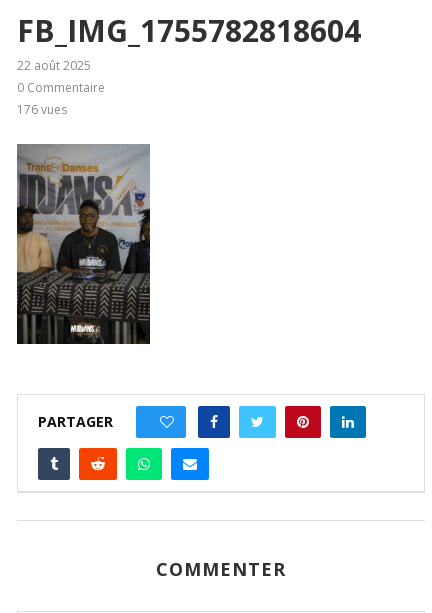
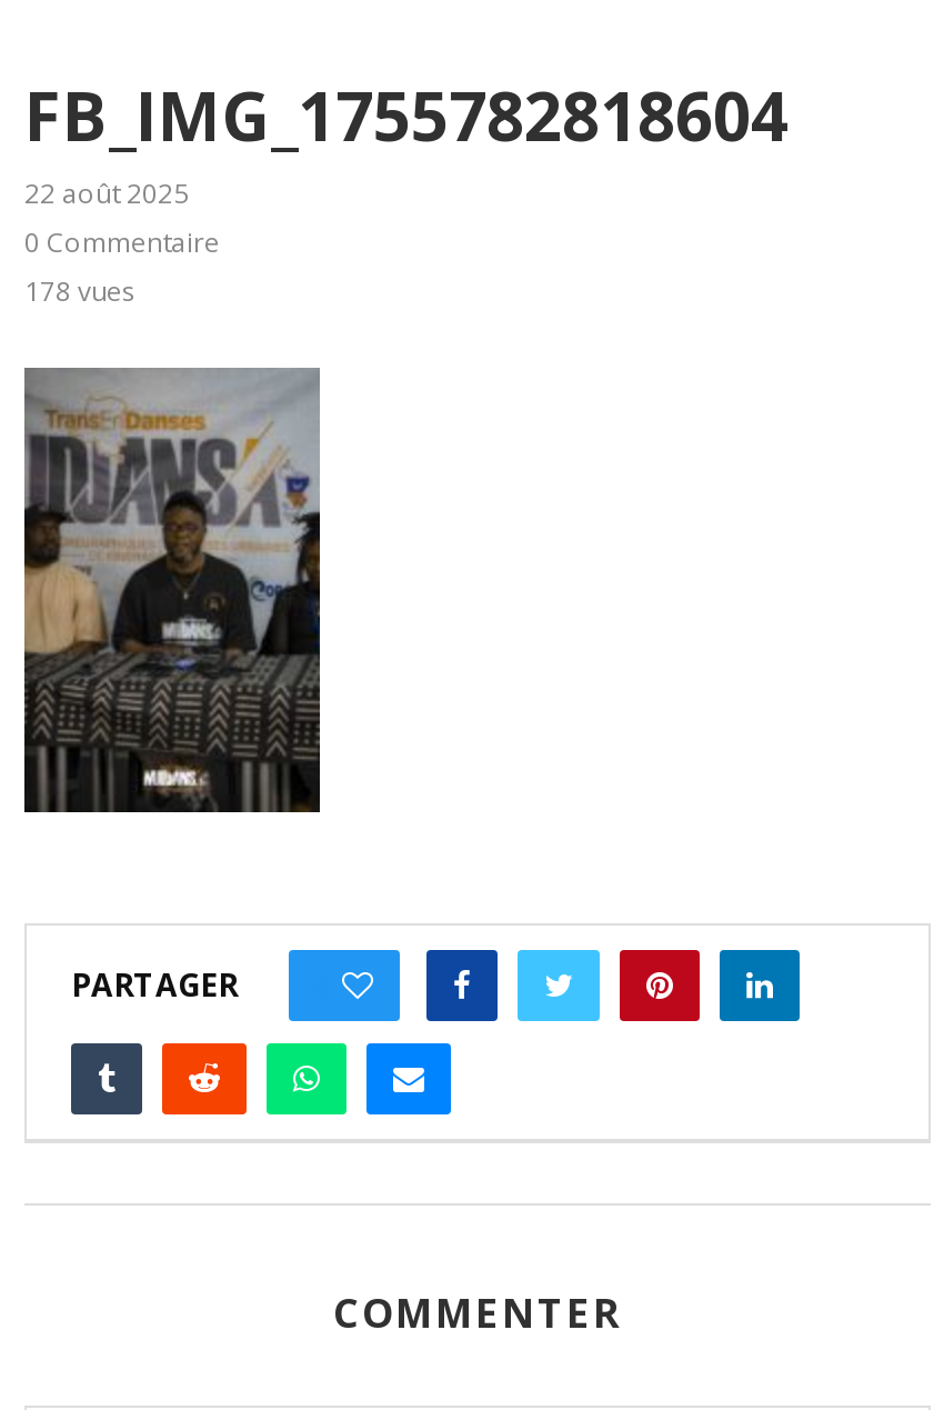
- 176 vues
+ 178 vues
